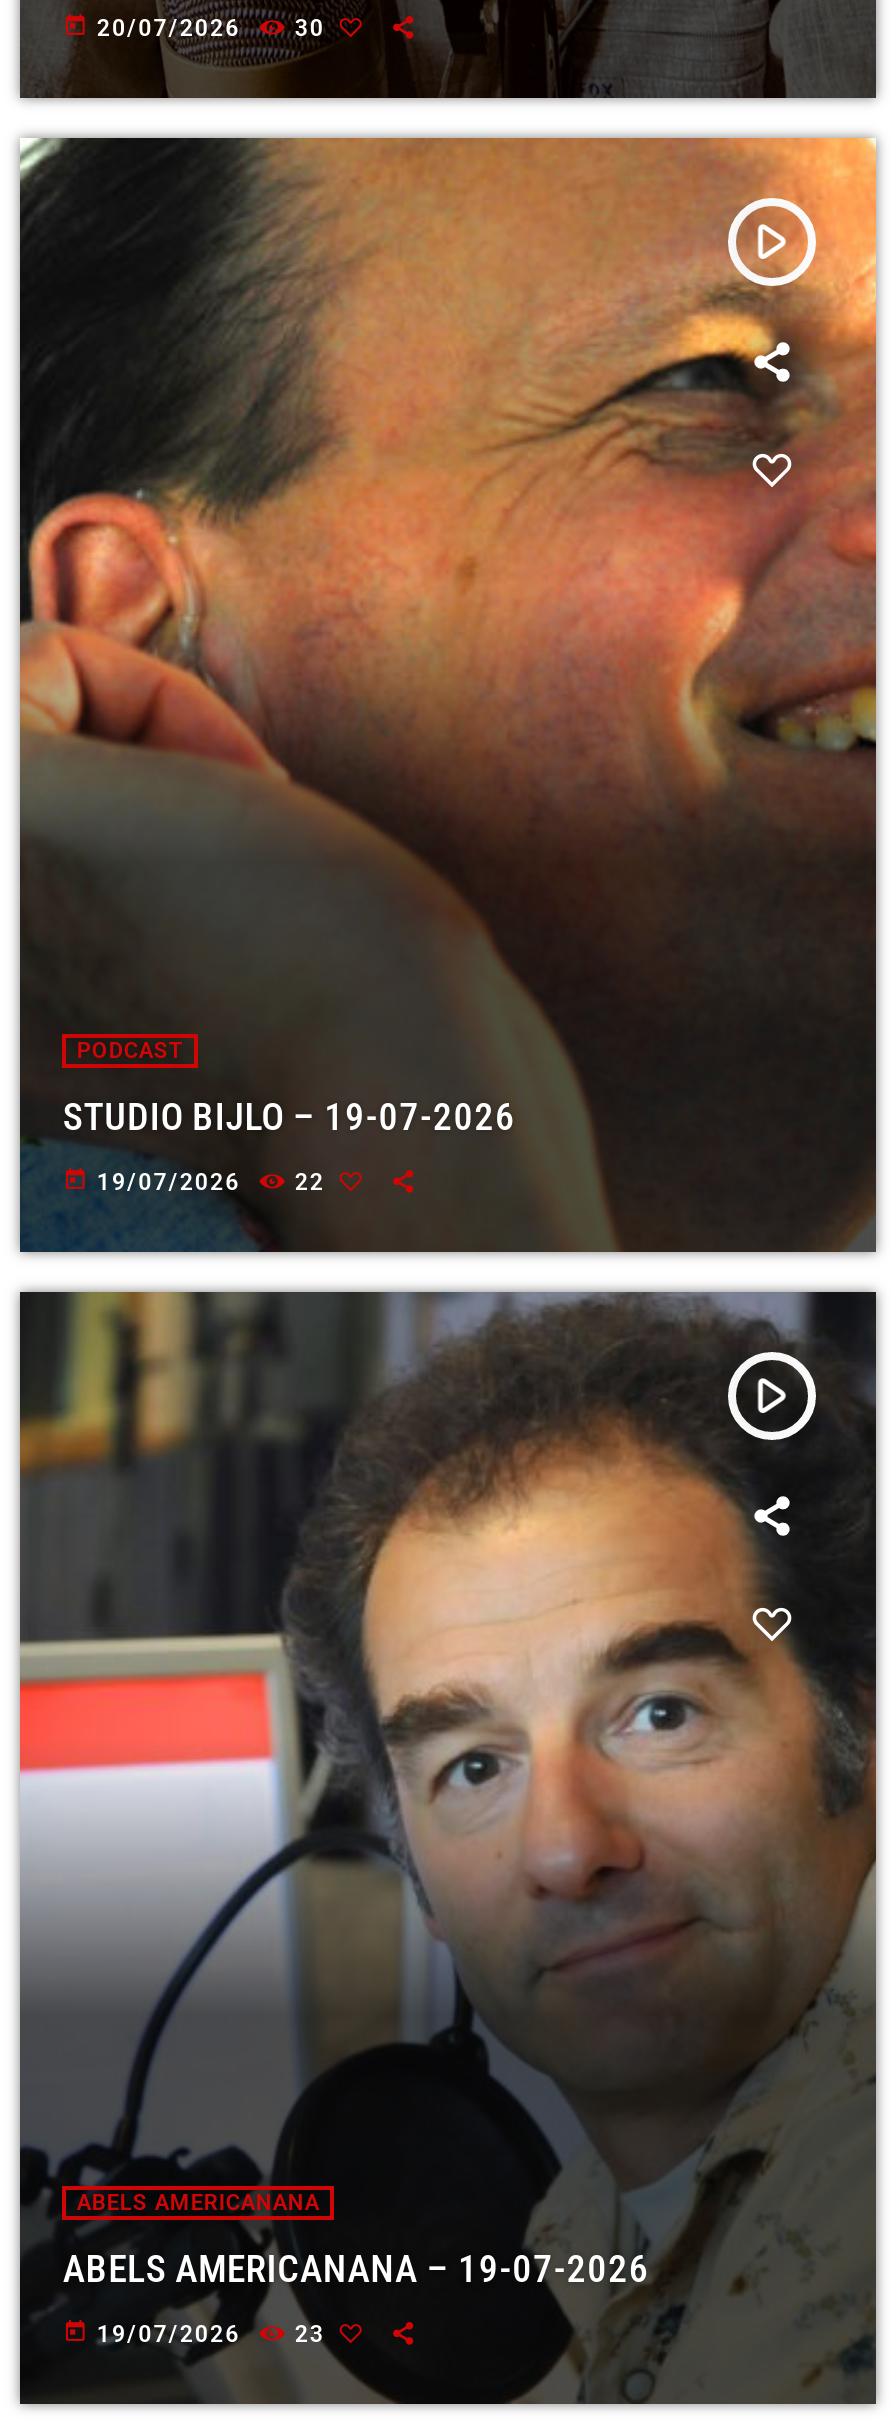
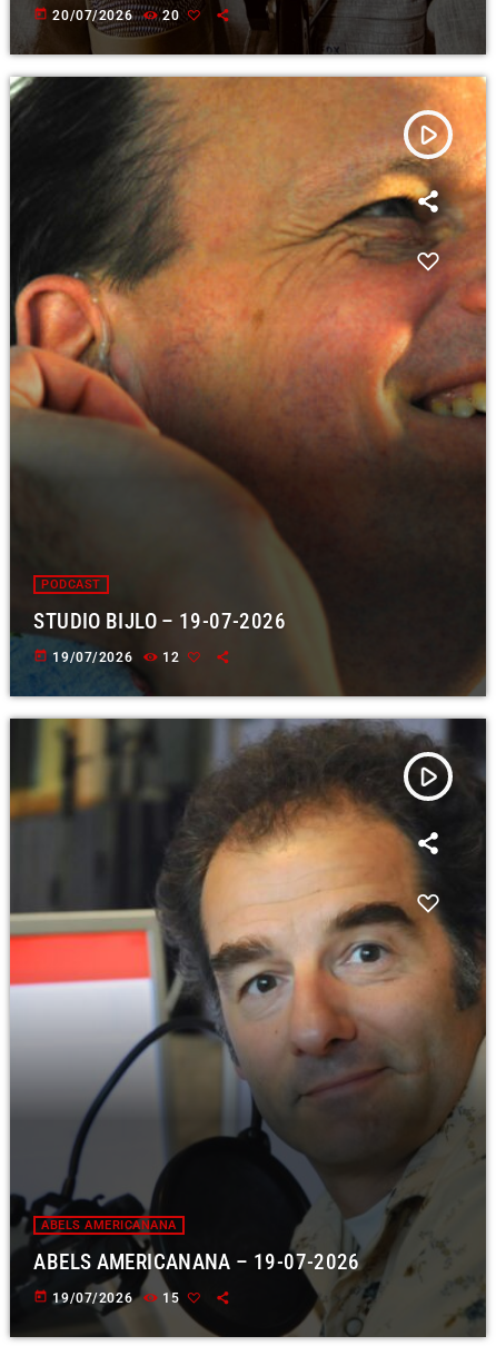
- 30
+ 20

- 22
+ 12

- 23
+ 15
